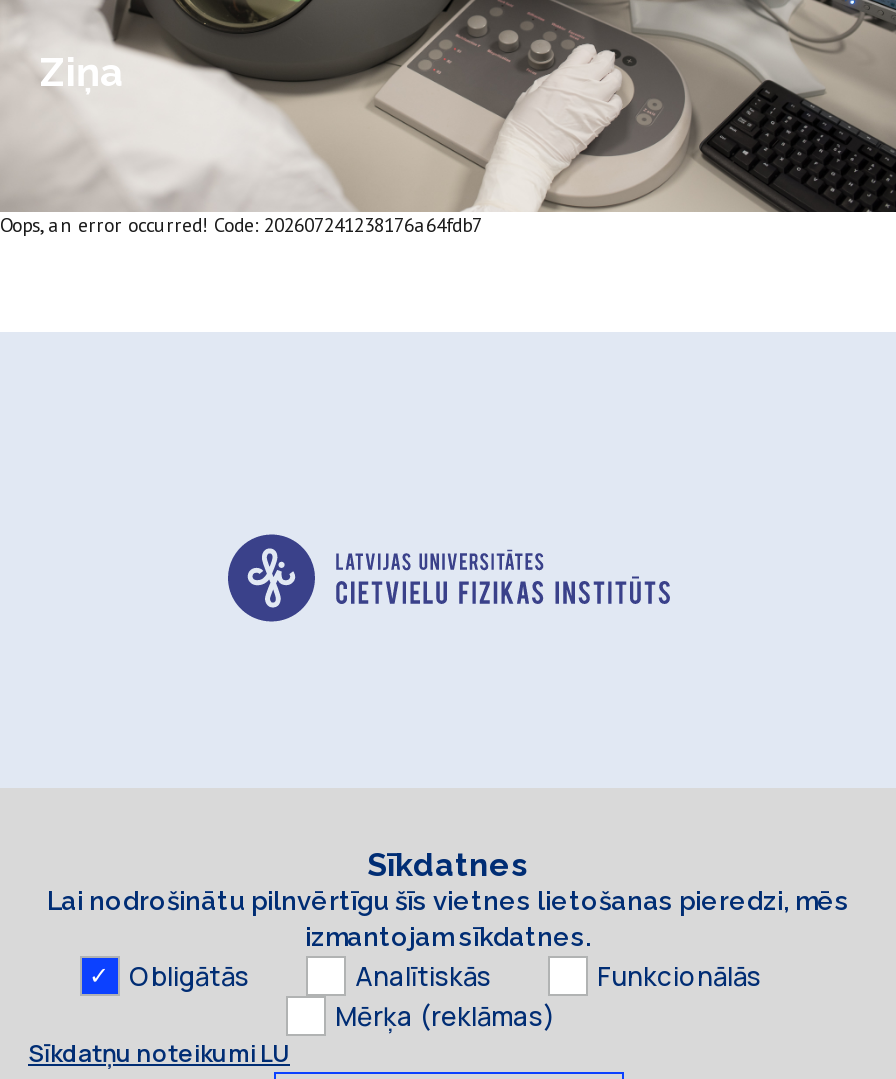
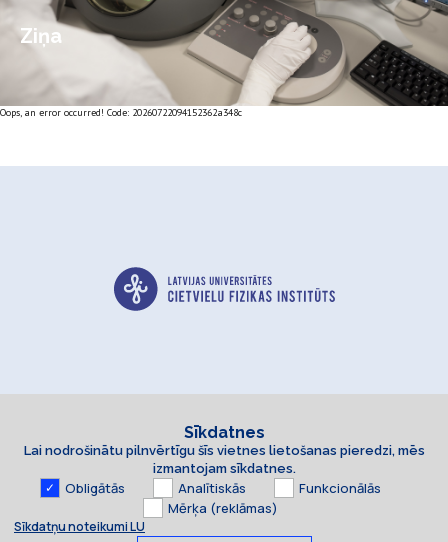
- Oops, an error occurred! Code: 202607241238176a64fdb7
+ Oops, an error occurred! Code: 20260722094152362a348c
